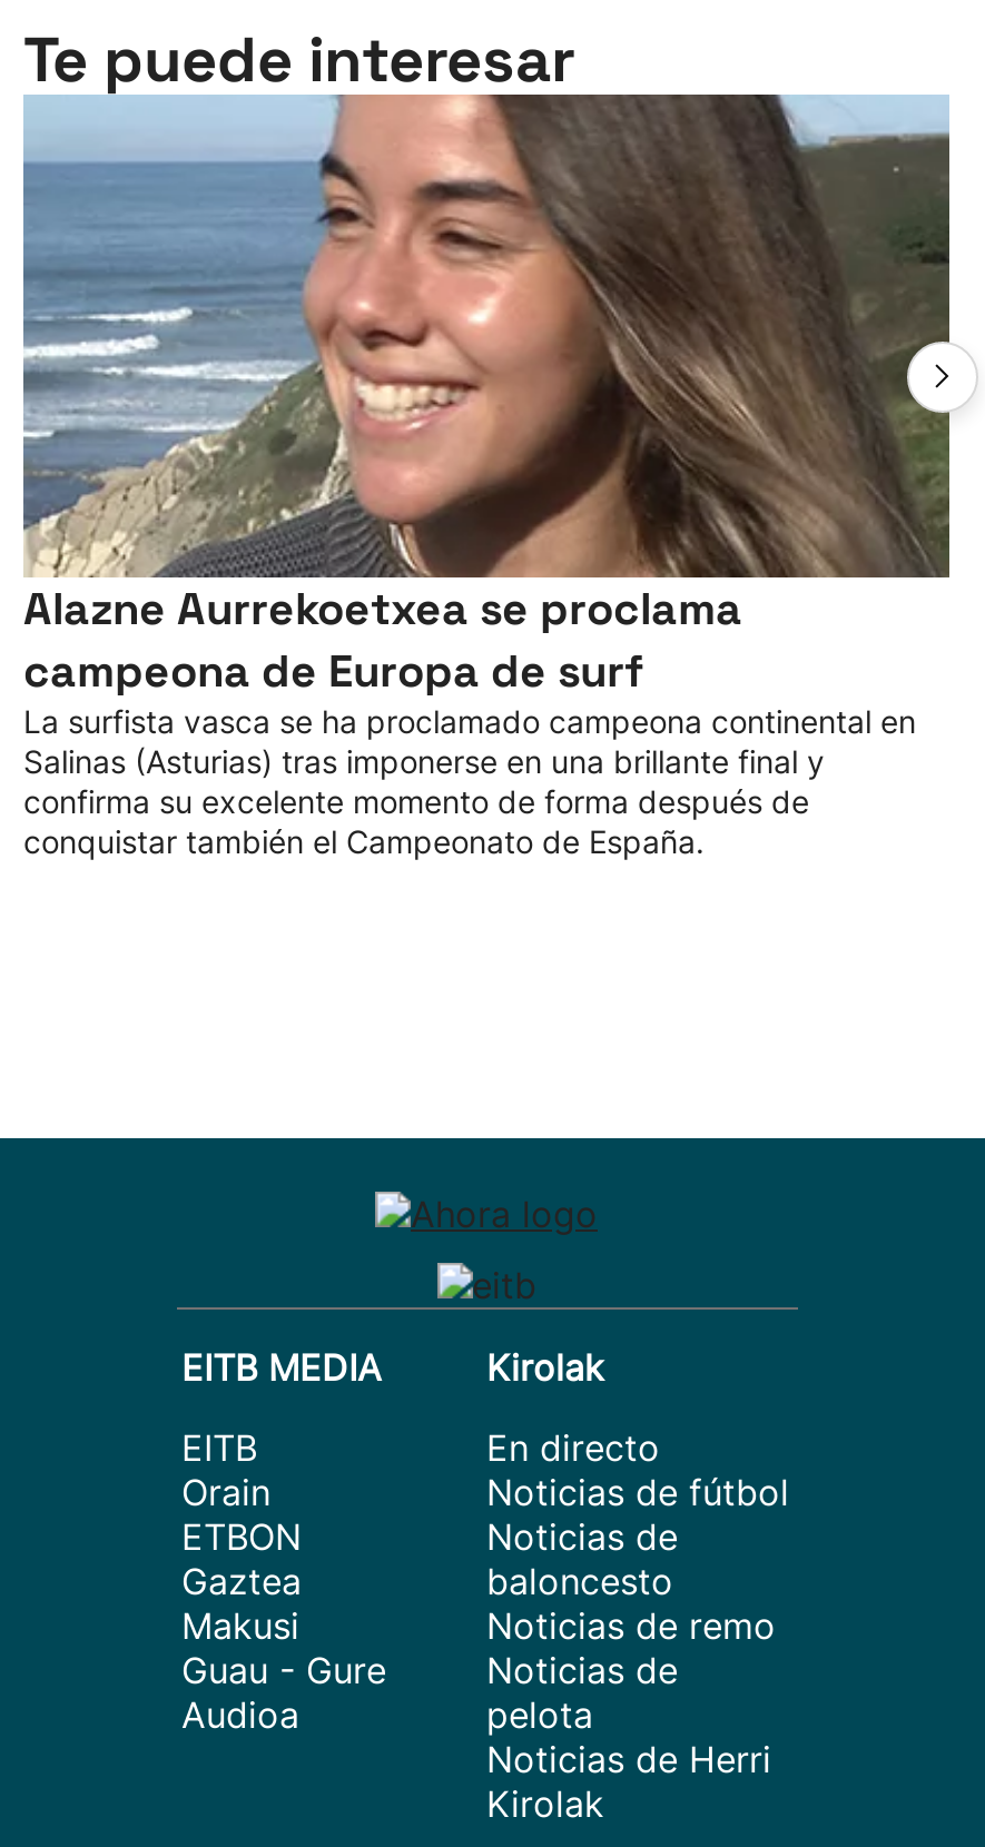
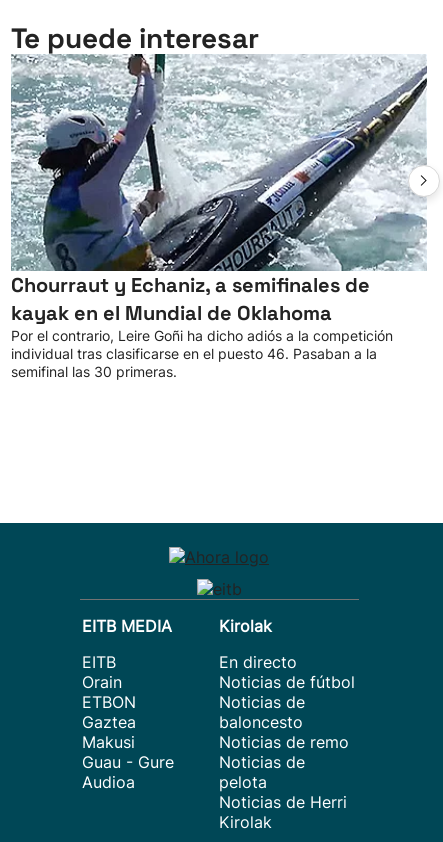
- [image]
- Alazne Aurrekoetxea se proclama
- campeona de Europa de surf
- La surfista vasca se ha proclamado campeona continental en
- Salinas (Asturias) tras imponerse en una brillante final y
- confirma su excelente momento de forma después de
- conquistar también el Campeonato de España.
+ [image]
+ Chourraut y Echaniz, a semifinales de
+ kayak en el Mundial de Oklahoma
+ Por el contrario, Leire Goñi ha dicho adiós a la competición
+ individual tras clasificarse en el puesto 46. Pasaban a la
+ semifinal las 30 primeras.
